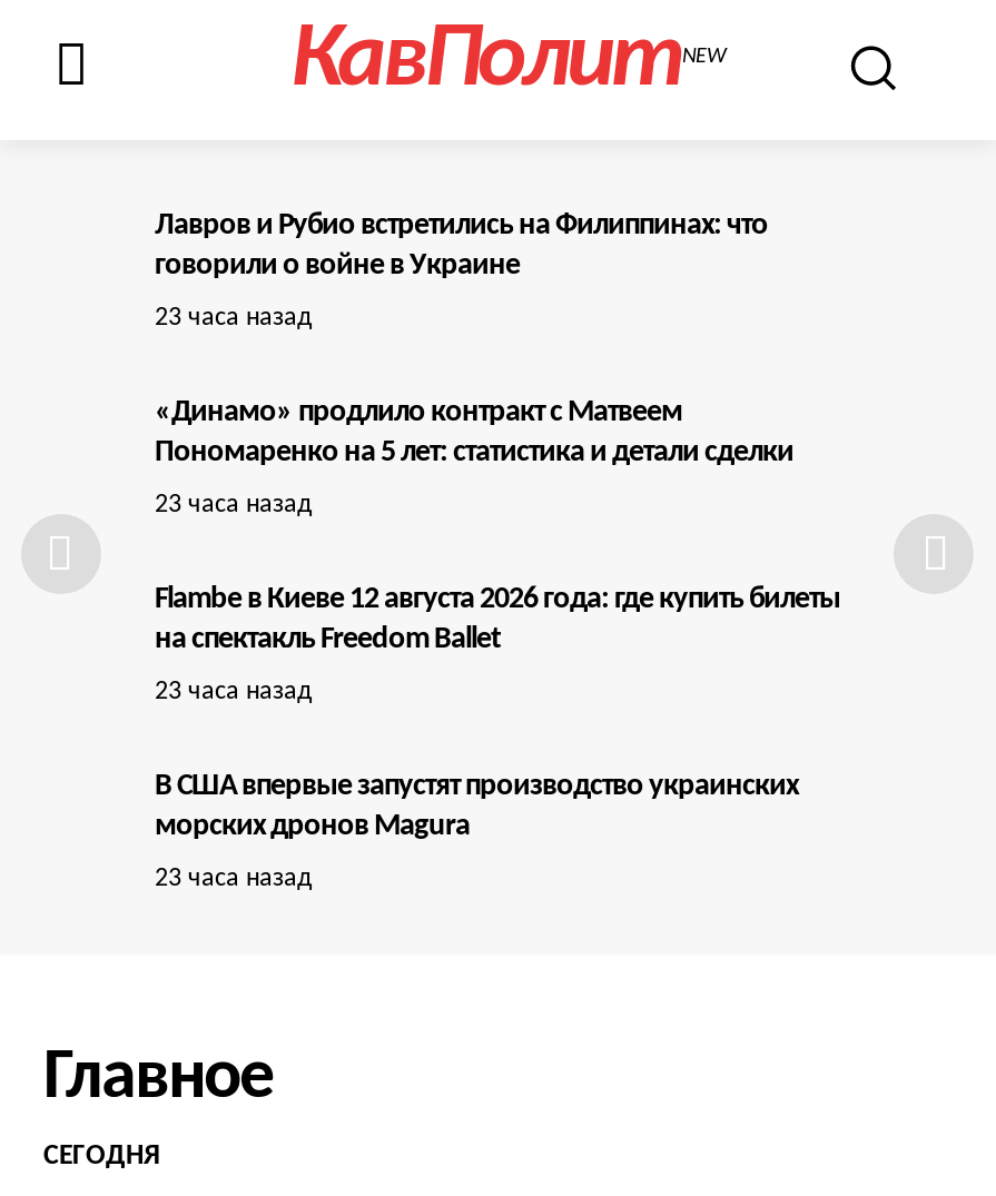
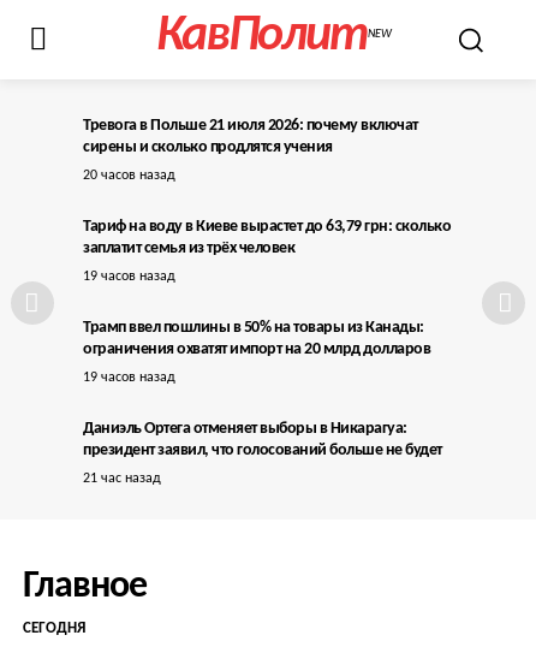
- Лавров и Рубио встретились на Филиппинах: что
- говорили о войне в Украине
+ Тревога в Польше 21 июля 2026: почему включат
+ сирены и сколько продлятся учения

- 23 часа назад
+ 20 часов назад

- «Динамо» продлило контракт с Матвеем
- Пономаренко на 5 лет: статистика и детали сделки
+ Тариф на воду в Киеве вырастет до 63,79 грн: сколько
+ заплатит семья из трёх человек

- 23 часа назад
+ 19 часов назад

- Flambe в Киеве 12 августа 2026 года: где купить билеты
- на спектакль Freedom Ballet
+ Трамп ввел пошлины в 50% на товары из Канады:
+ ограничения охватят импорт на 20 млрд долларов

- 23 часа назад
+ 19 часов назад

- В США впервые запустят производство украинских
- морских дронов Magura
+ Даниэль Ортега отменяет выборы в Никарагуа:
+ президент заявил, что голосований больше не будет

- 23 часа назад
+ 21 час назад
